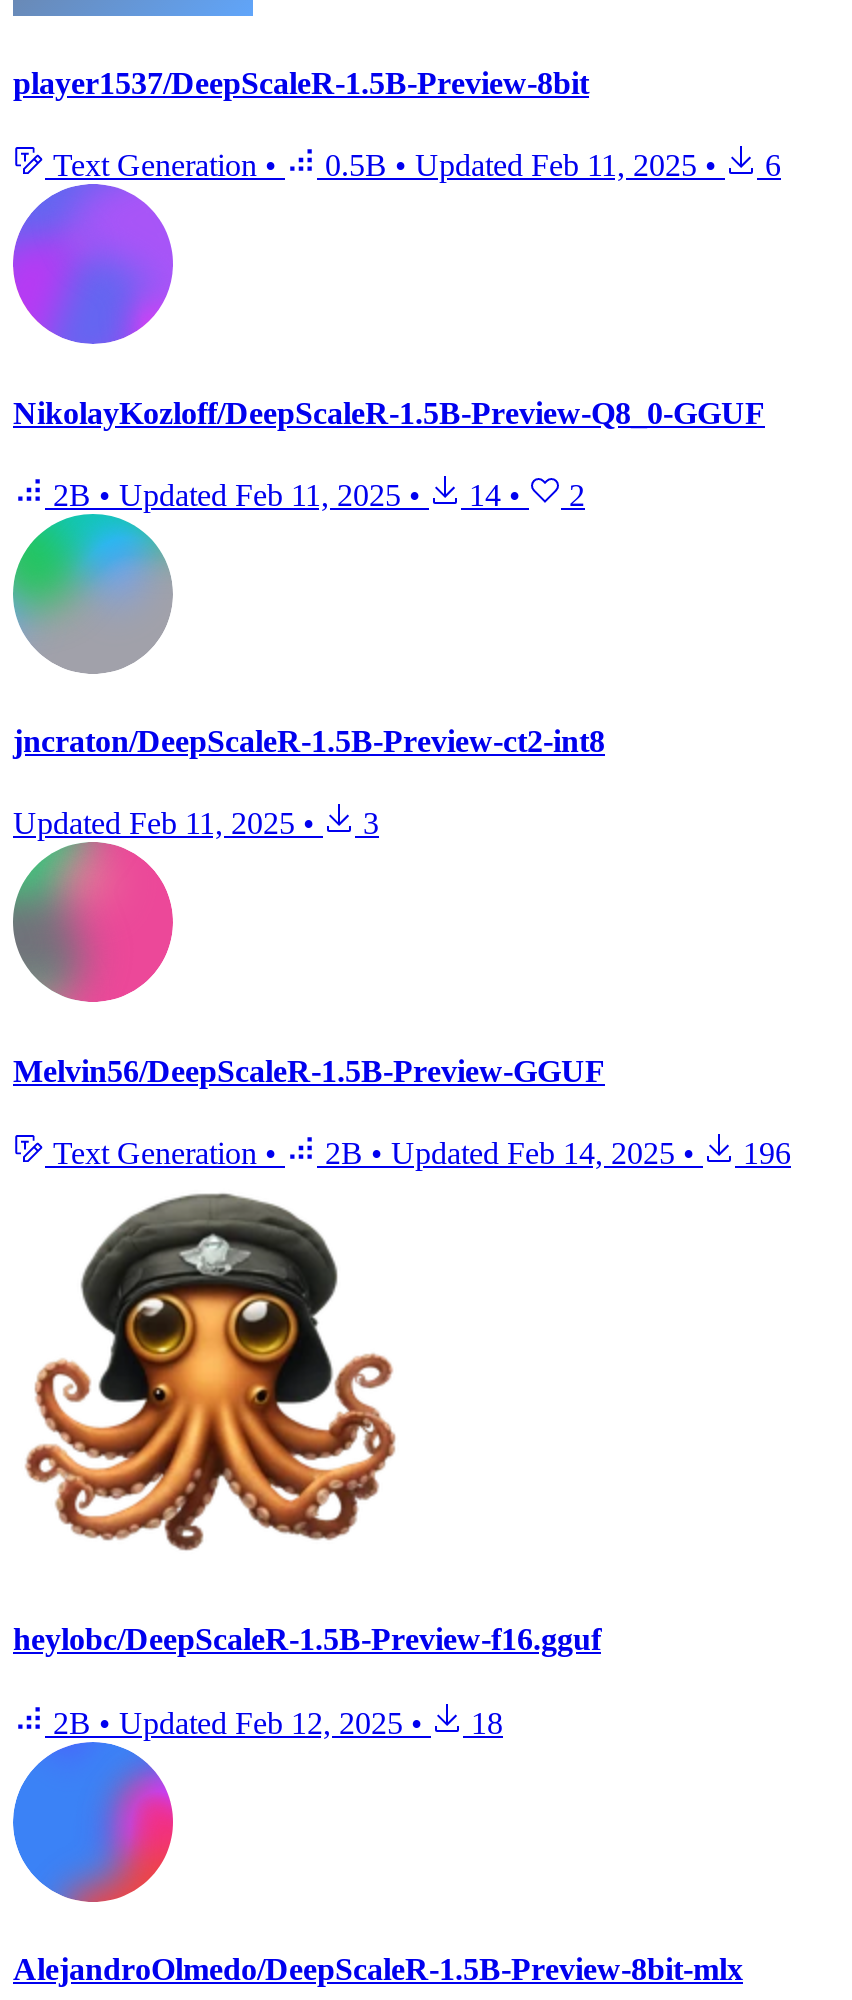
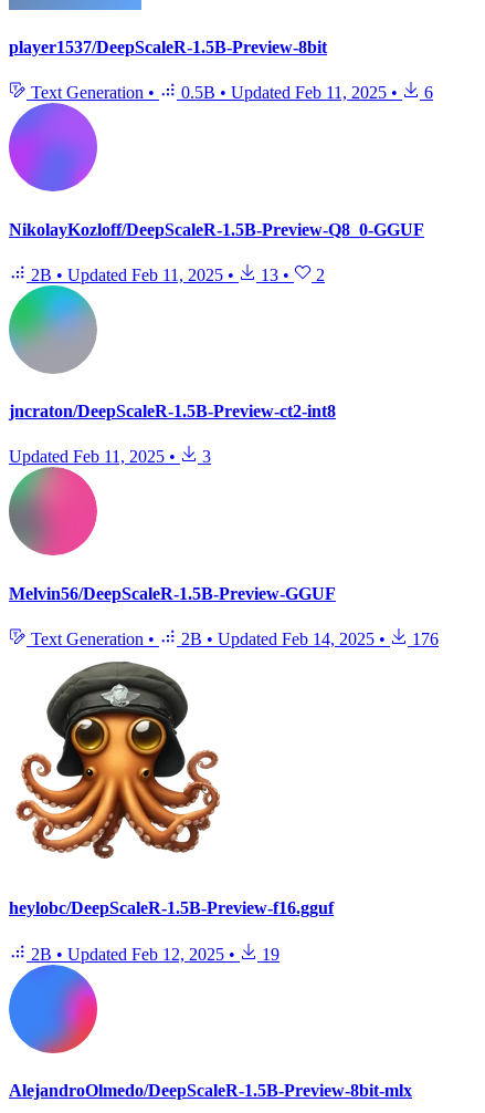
- 2B • Updated Feb 11, 2025 • 14 • 2
+ 2B • Updated Feb 11, 2025 • 13 • 2

- Text Generation • 2B • Updated Feb 14, 2025 • 196
+ Text Generation • 2B • Updated Feb 14, 2025 • 176

- 2B • Updated Feb 12, 2025 • 18
+ 2B • Updated Feb 12, 2025 • 19
